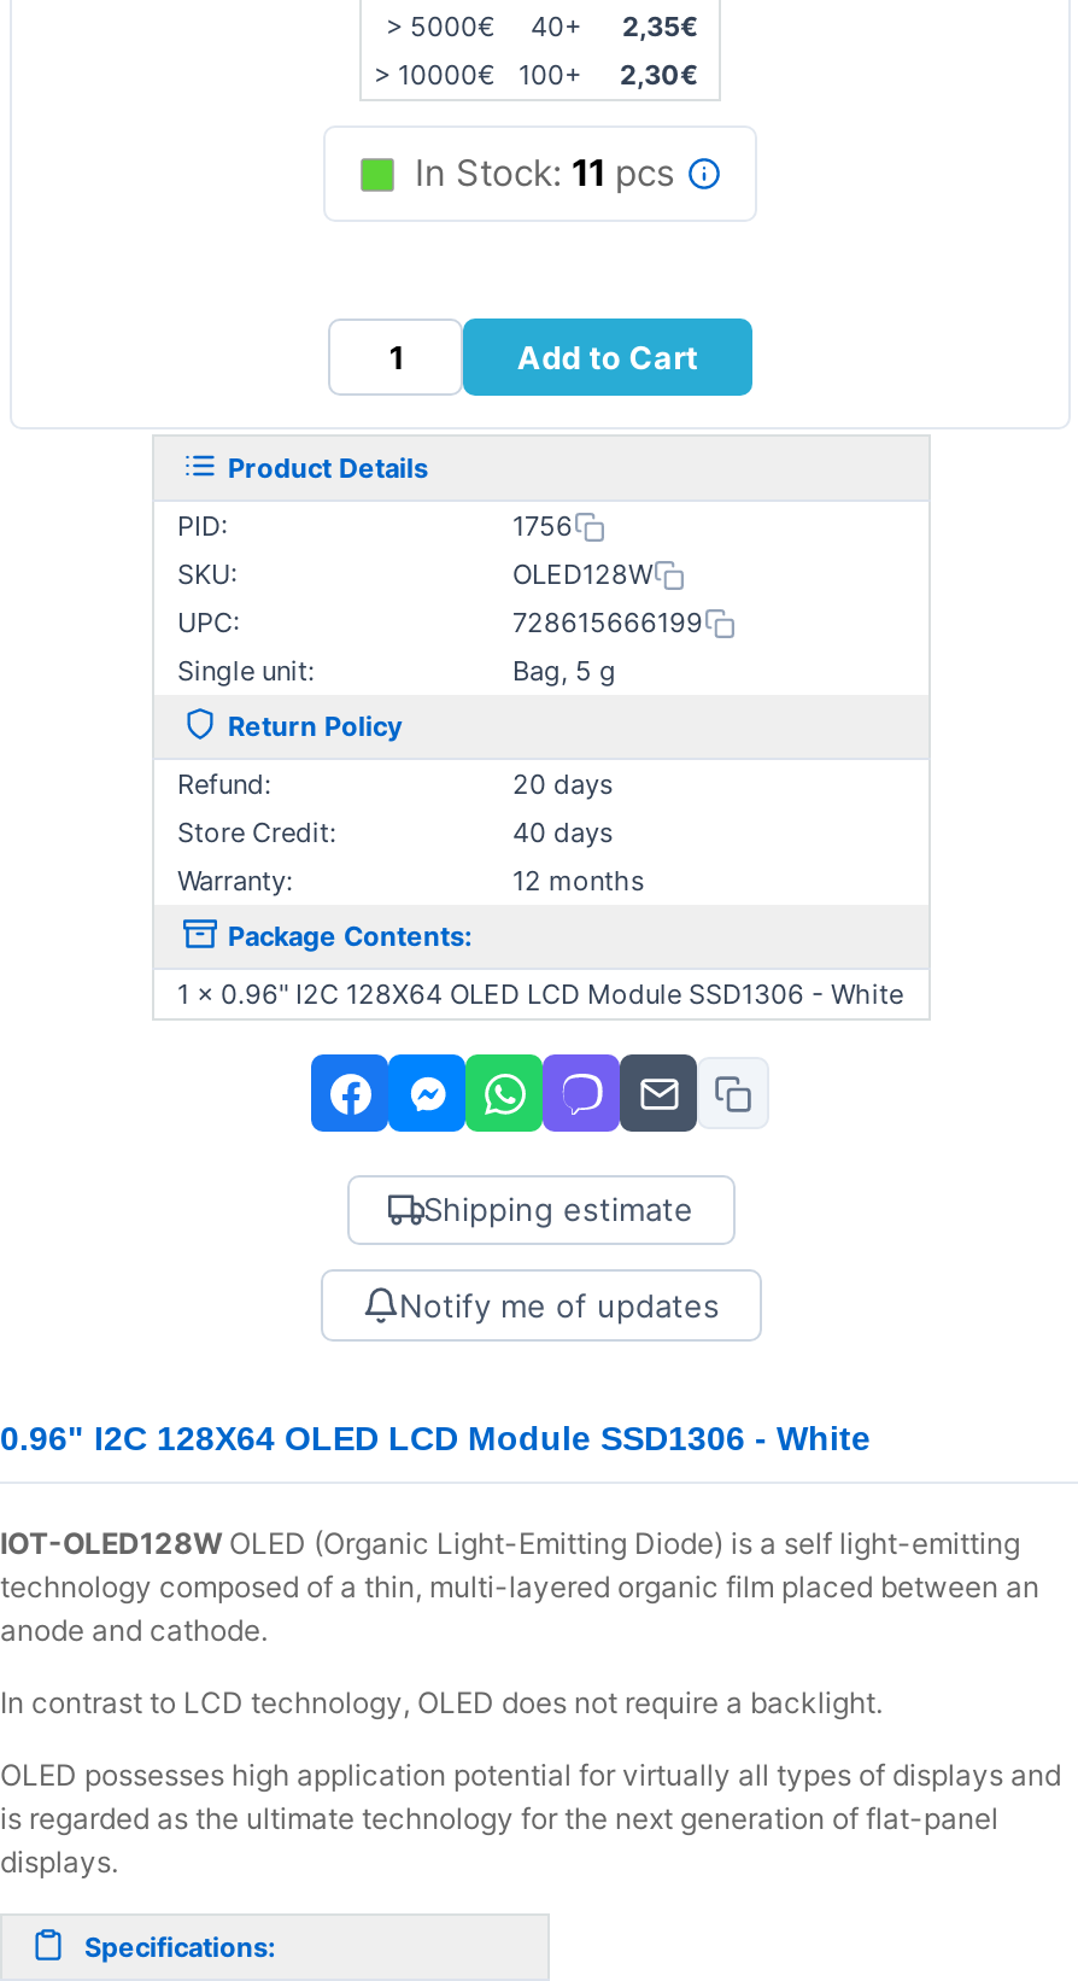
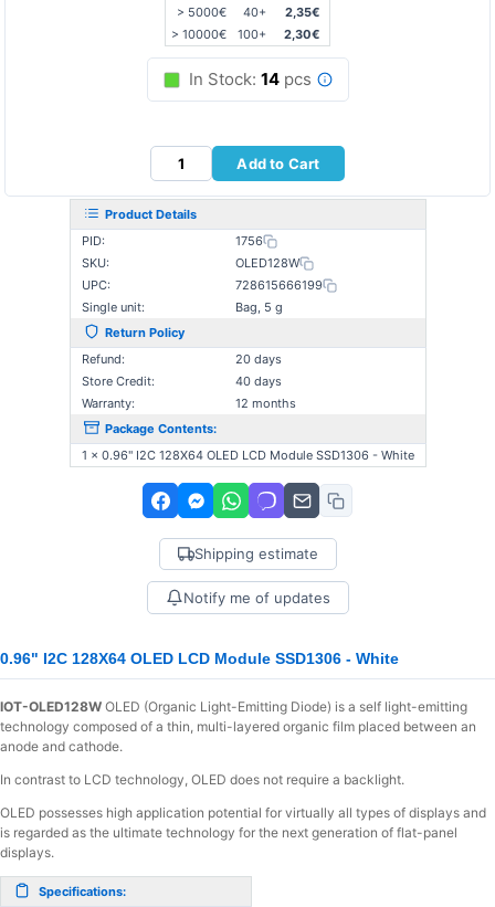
- In Stock: 11 pcs
+ In Stock: 14 pcs
